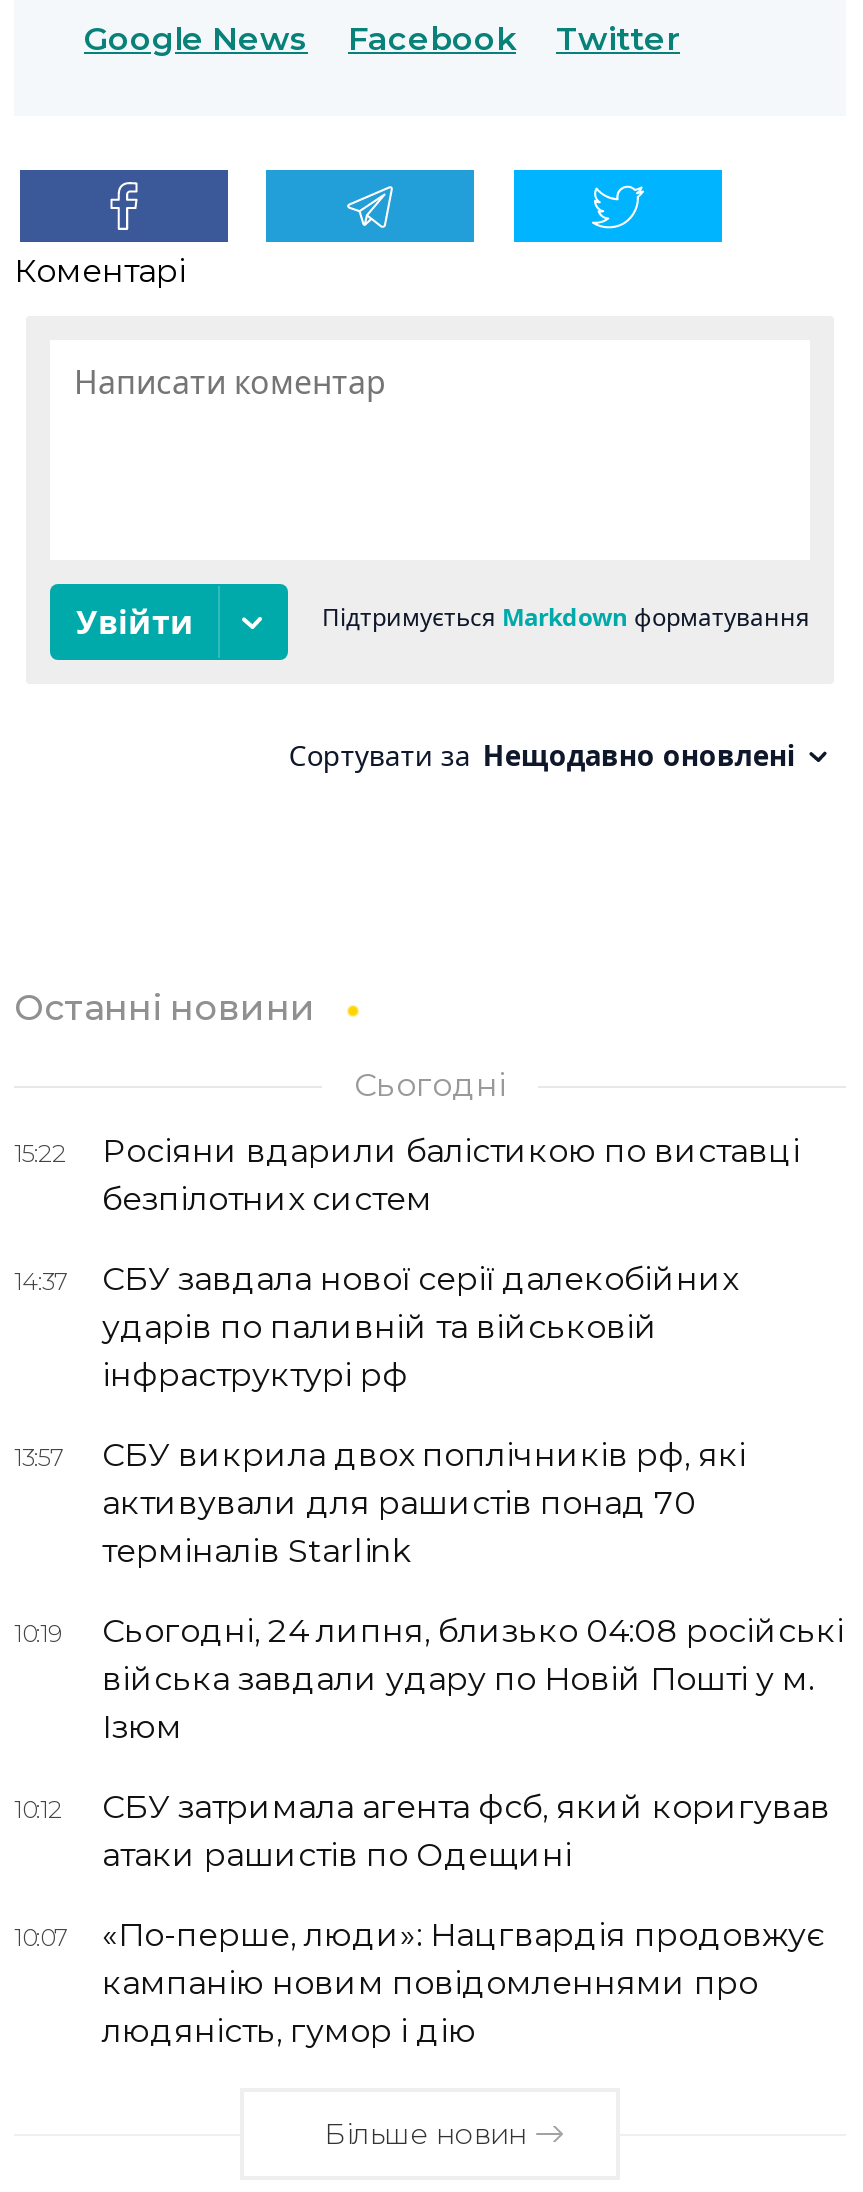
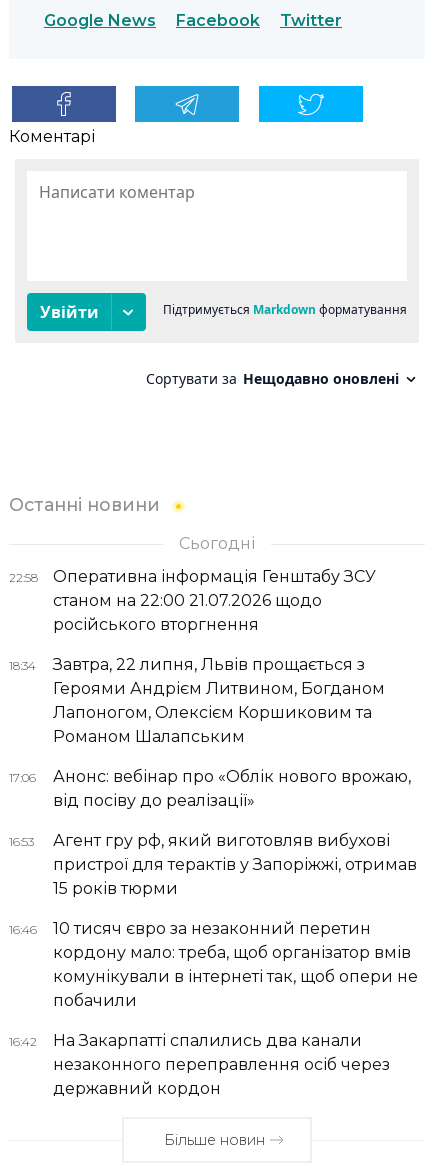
- 15:22
- Росіяни вдарили балістикою по виставці
- безпілотних систем
+ 22:58
+ Оперативна інформація Генштабу ЗСУ
+ станом на 22:00 21.07.2026 щодо
+ російського вторгнення

- 14:37
- СБУ завдала нової серії далекобійних
- ударів по паливній та військовій
- інфраструктурі рф
+ 18:34
+ Завтра, 22 липня, Львів прощається з
+ Героями Андрієм Литвином, Богданом
+ Лапоногом, Олексієм Коршиковим та
+ Романом Шалапським

- 13:57
- СБУ викрила двох поплічників рф, які
- активували для рашистів понад 70
- терміналів Starlink
+ 17:06
+ Анонс: вебінар про «Облік нового врожаю,
+ від посіву до реалізації»

- 10:19
- Сьогодні, 24 липня, близько 04:08 російські
- війська завдали удару по Новій Пошті у м.
- Ізюм
+ 16:53
+ Агент гру рф, який виготовляв вибухові
+ пристрої для терактів у Запоріжжі, отримав
+ 15 років тюрми

- 10:12
- СБУ затримала агента фсб, який коригував
- атаки рашистів по Одещині
+ 16:46
+ 10 тисяч євро за незаконний перетин
+ кордону мало: треба, щоб організатор вмів
+ комунікували в інтернеті так, щоб опери не
+ побачили

- 10:07
- «По-перше, люди»: Нацгвардія продовжує
- кампанію новим повідомленнями про
- людяність, гумор і дію
+ 16:42
+ На Закарпатті спалились два канали
+ незаконного переправлення осіб через
+ державний кордон
